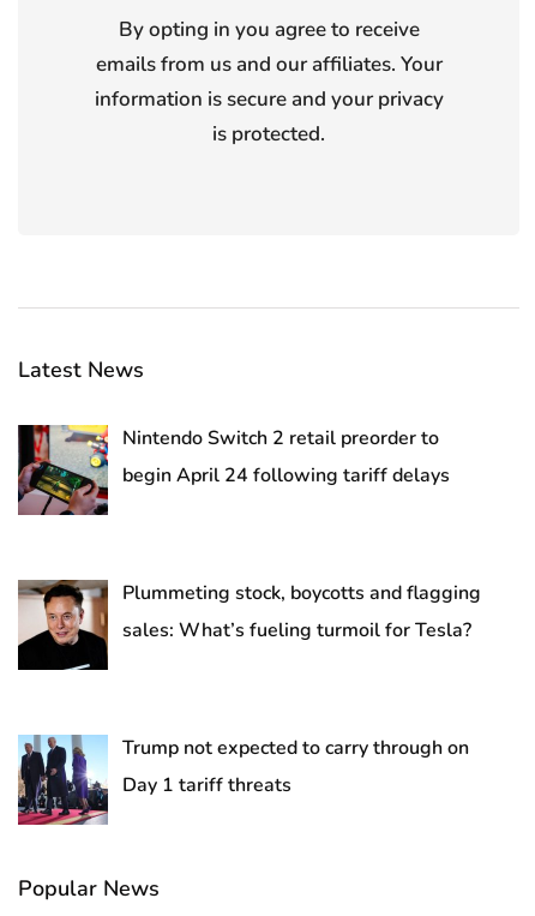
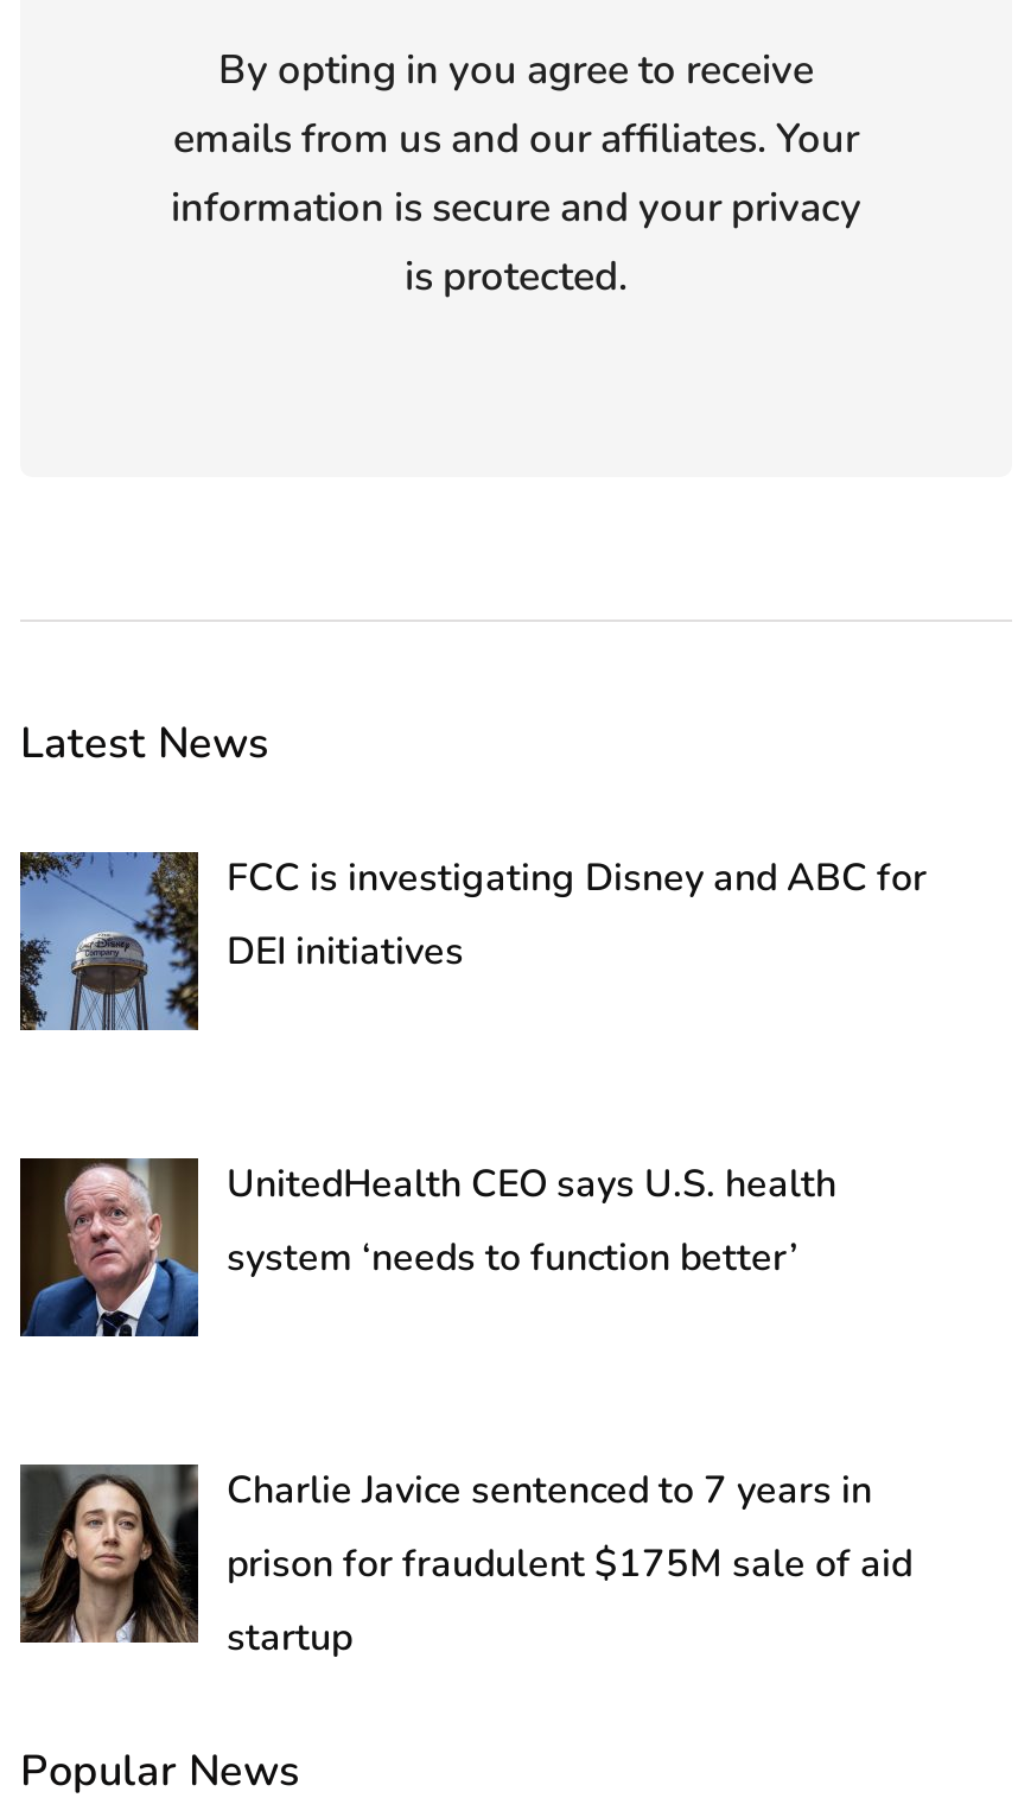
- [image]
- Nintendo Switch 2 retail preorder to
- begin April 24 following tariff delays
+ [image]
+ FCC is investigating Disney and ABC for
+ DEI initiatives

- [image]
- Plummeting stock, boycotts and flagging
- sales: What’s fueling turmoil for Tesla?
+ [image]
+ UnitedHealth CEO says U.S. health
+ system ‘needs to function better’

- [image]
- Trump not expected to carry through on
- Day 1 tariff threats
+ [image]
+ Charlie Javice sentenced to 7 years in
+ prison for fraudulent $175M sale of aid
+ startup
